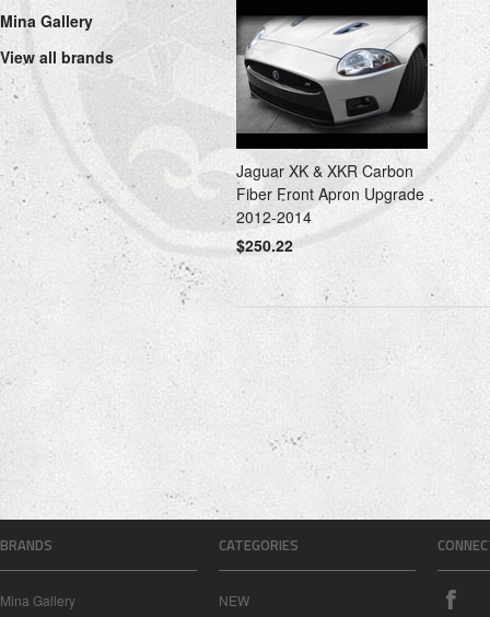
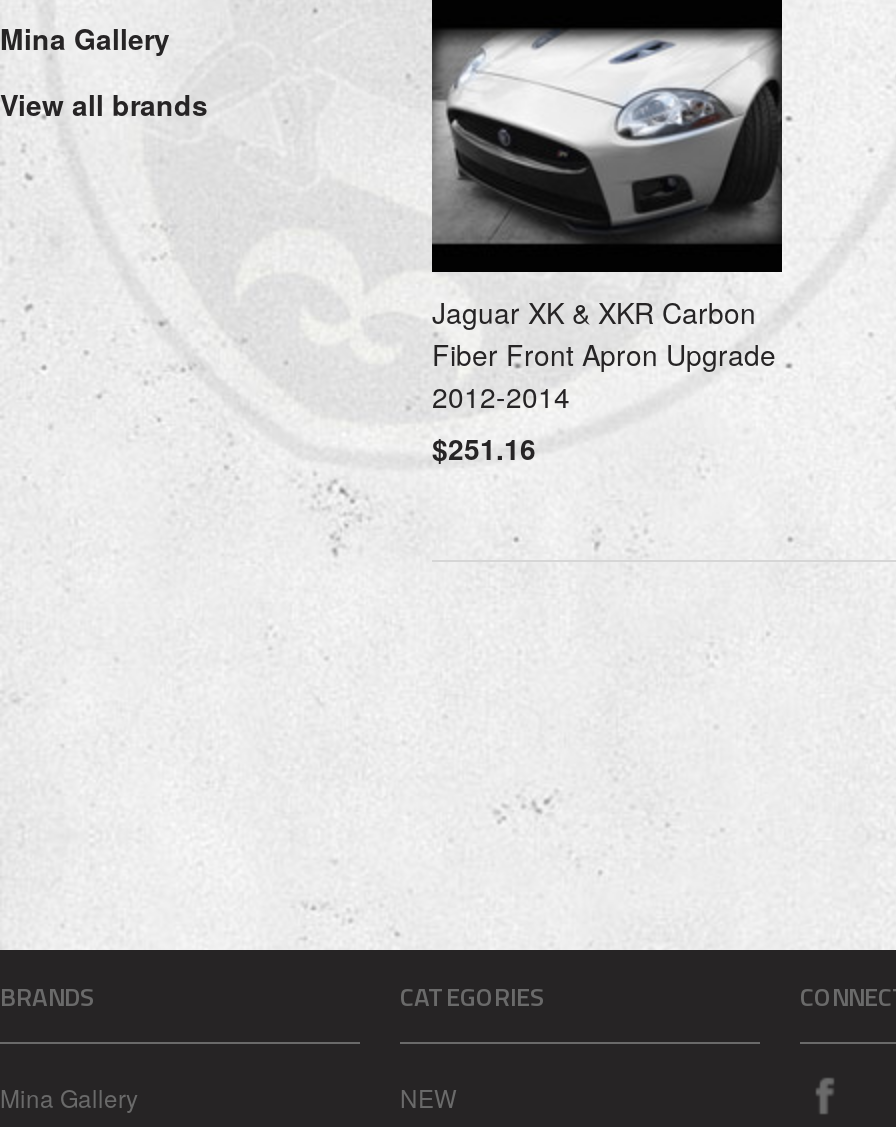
- $250.22
+ $251.16
